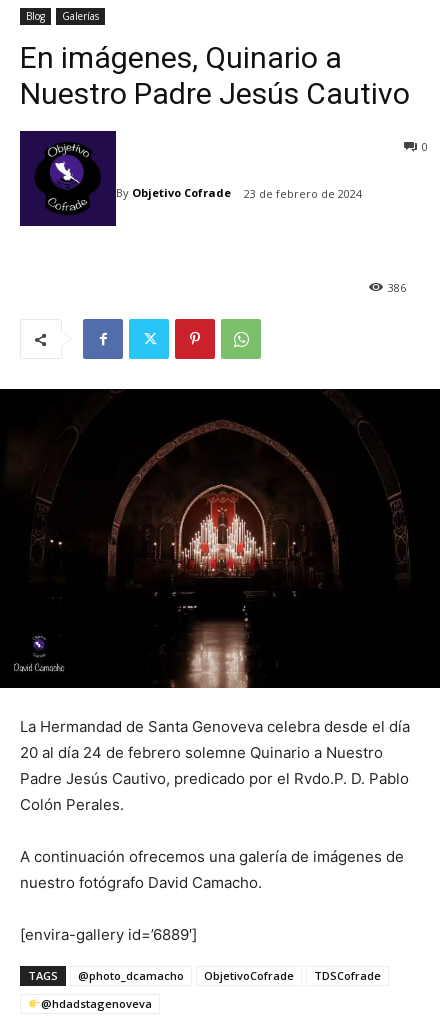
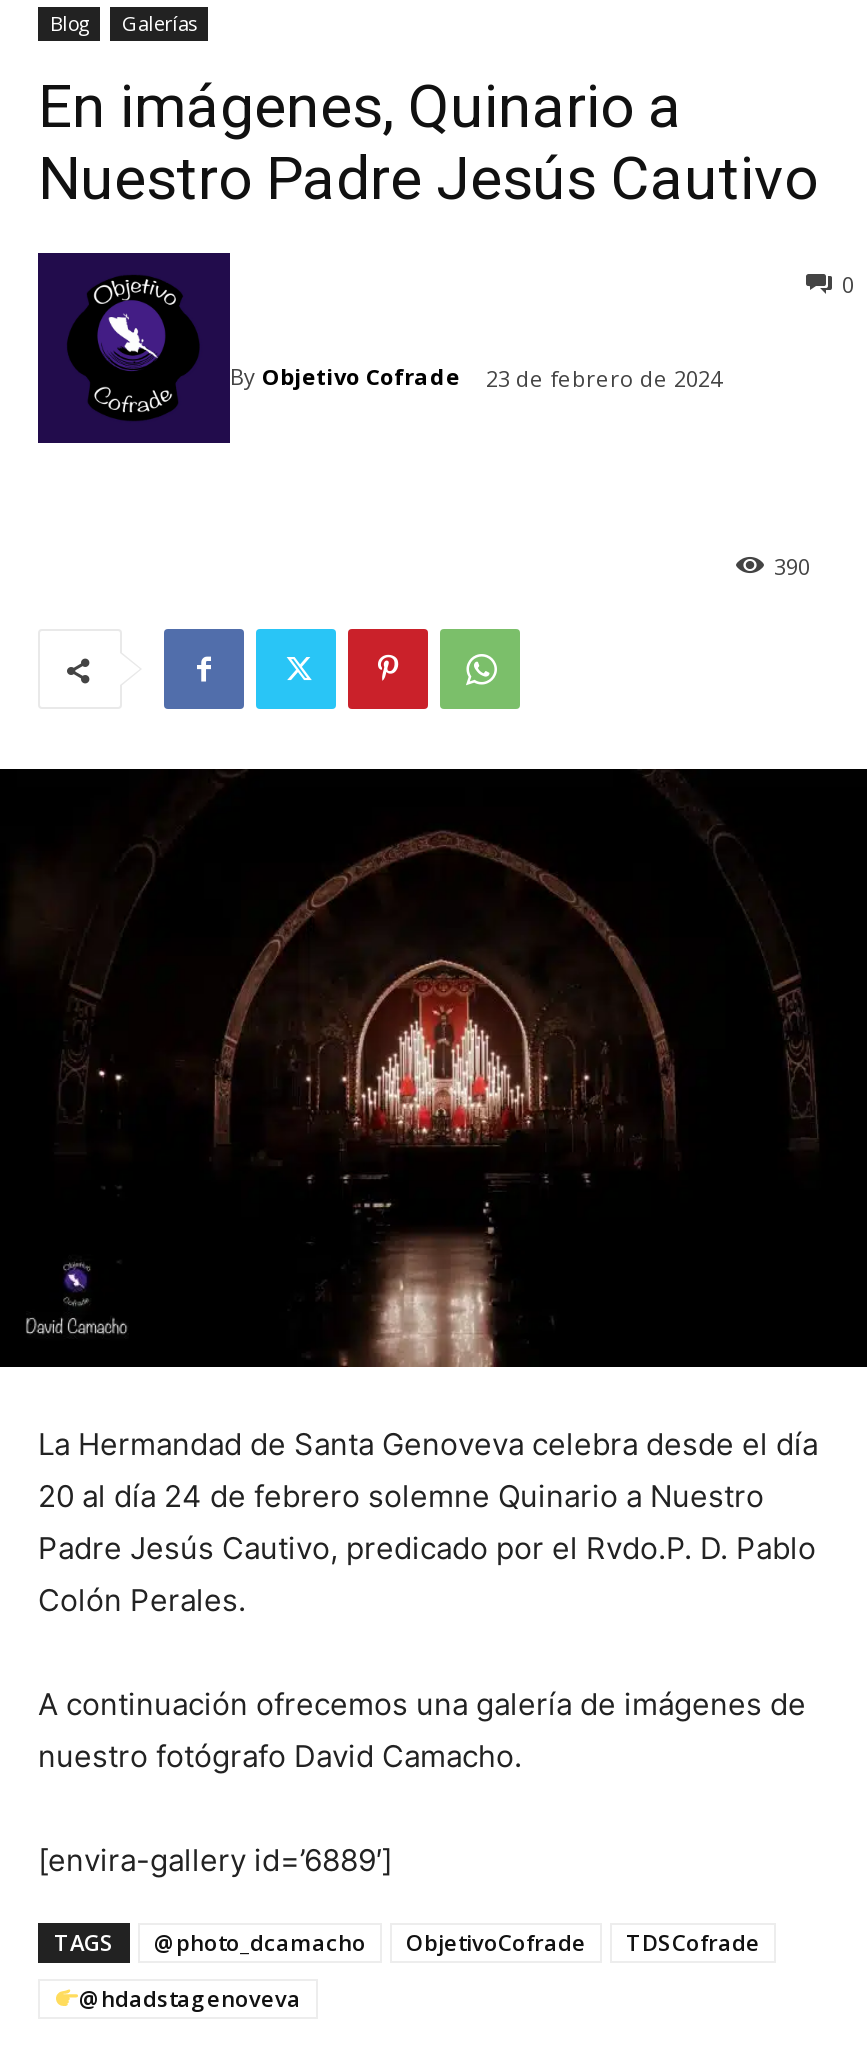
- 386
+ 390
